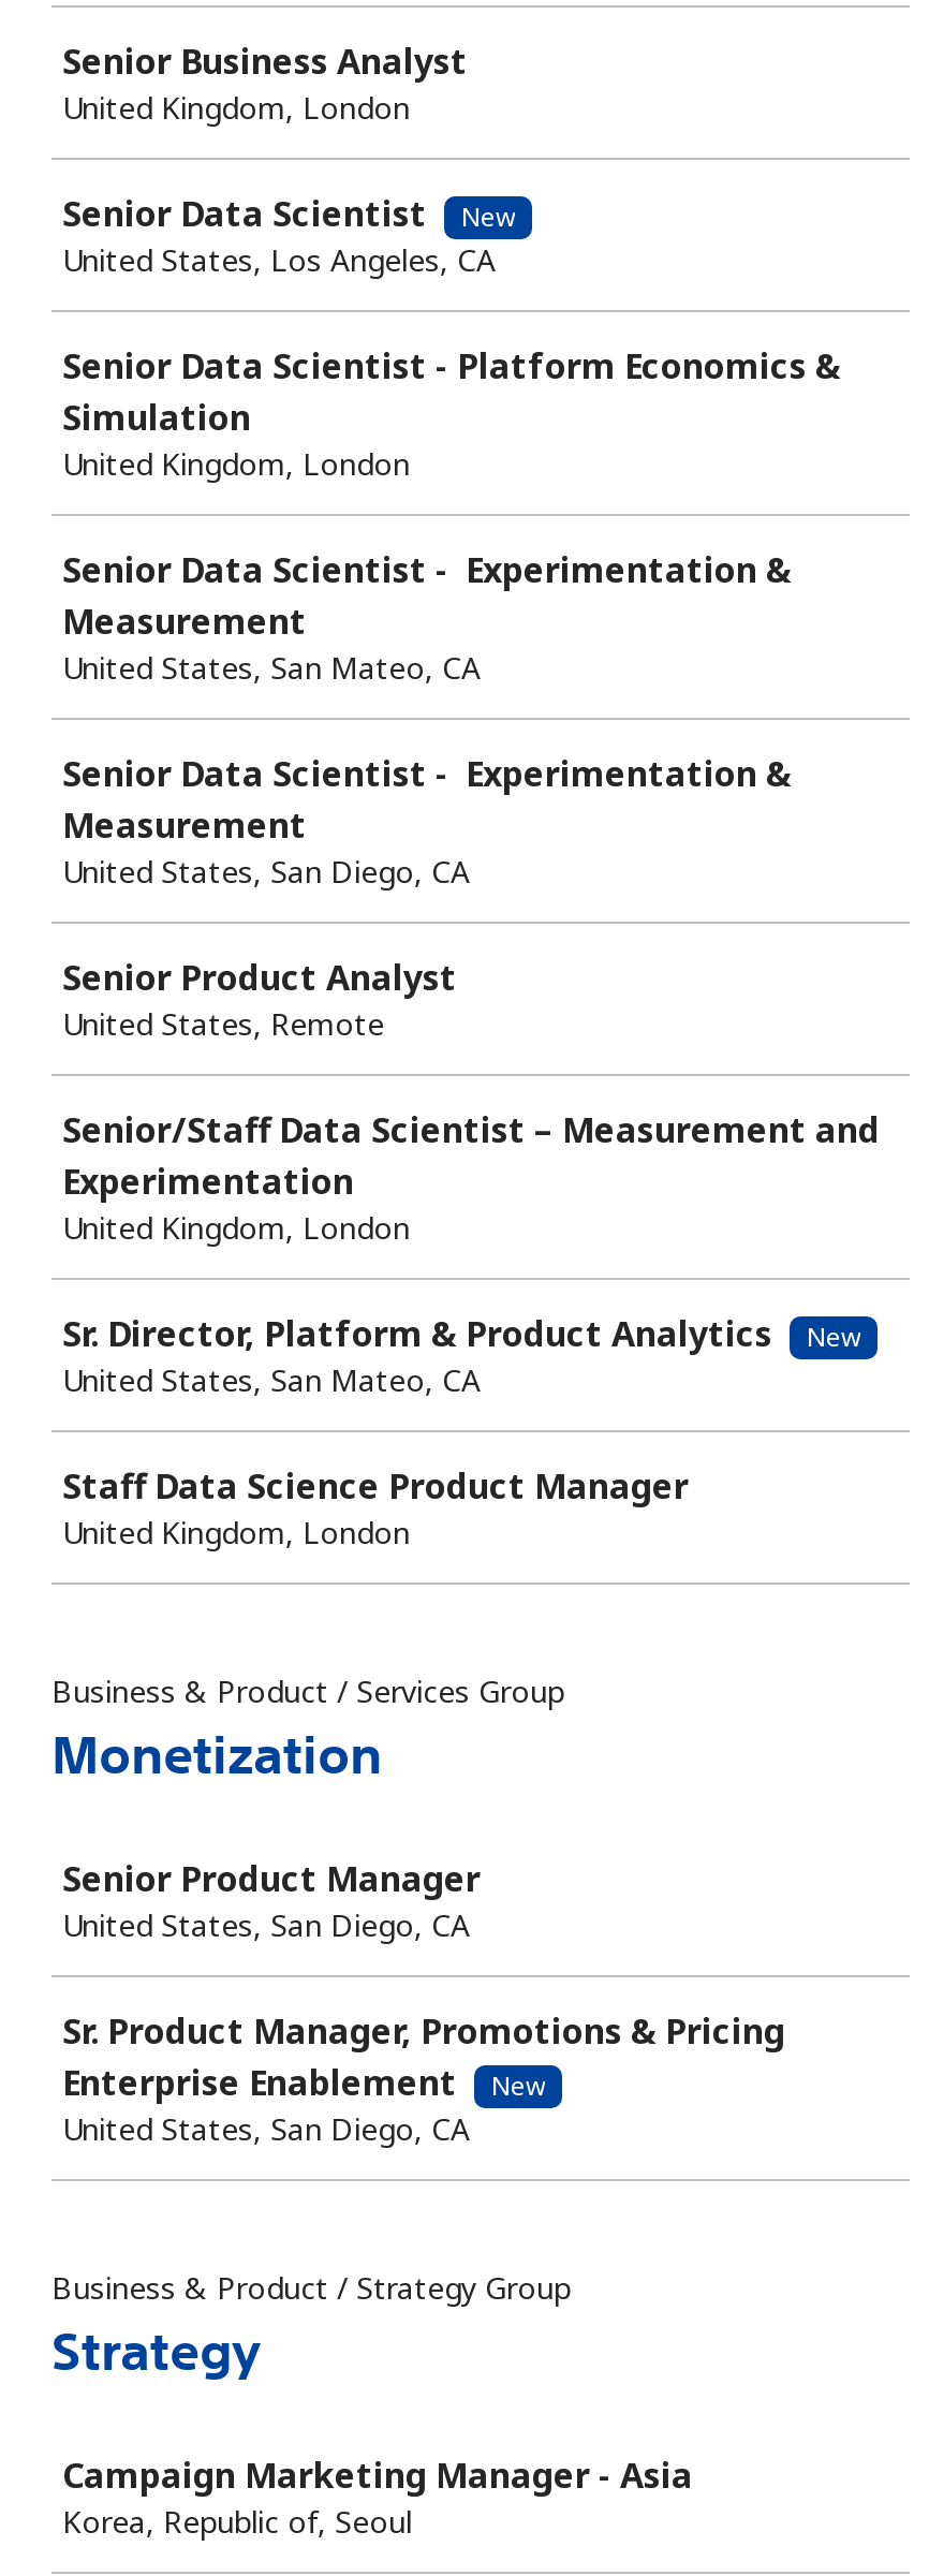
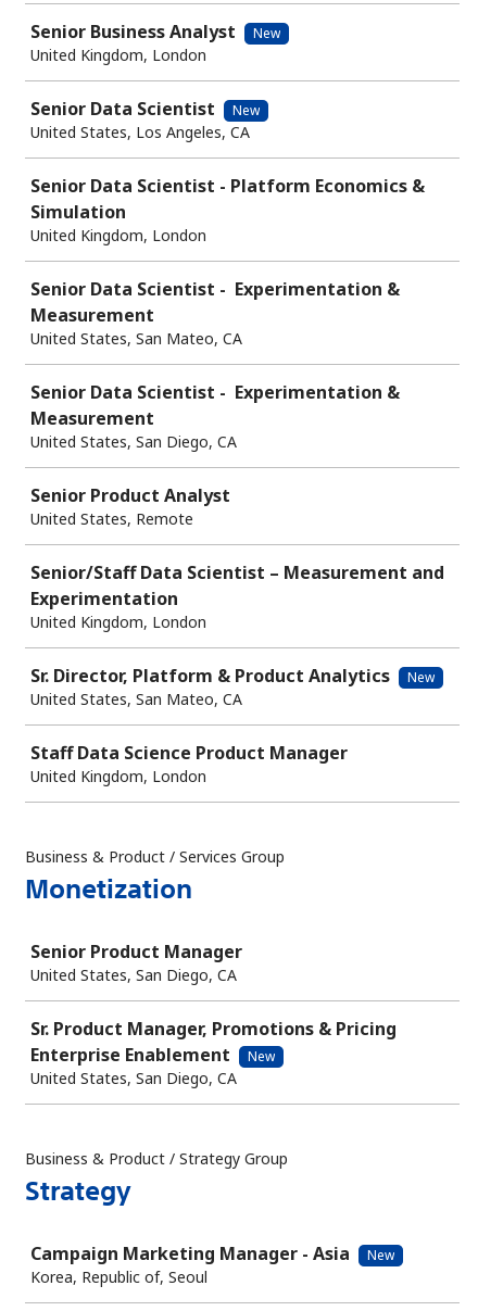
+ New

+ New
